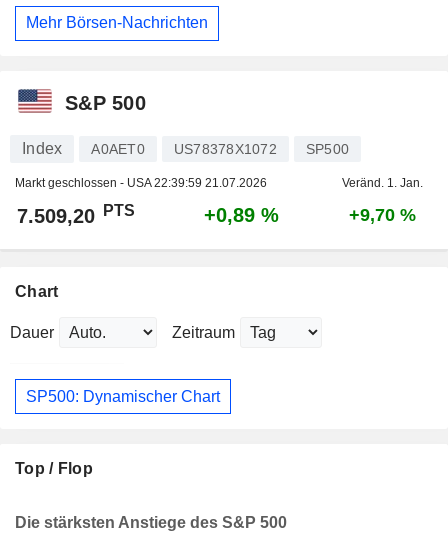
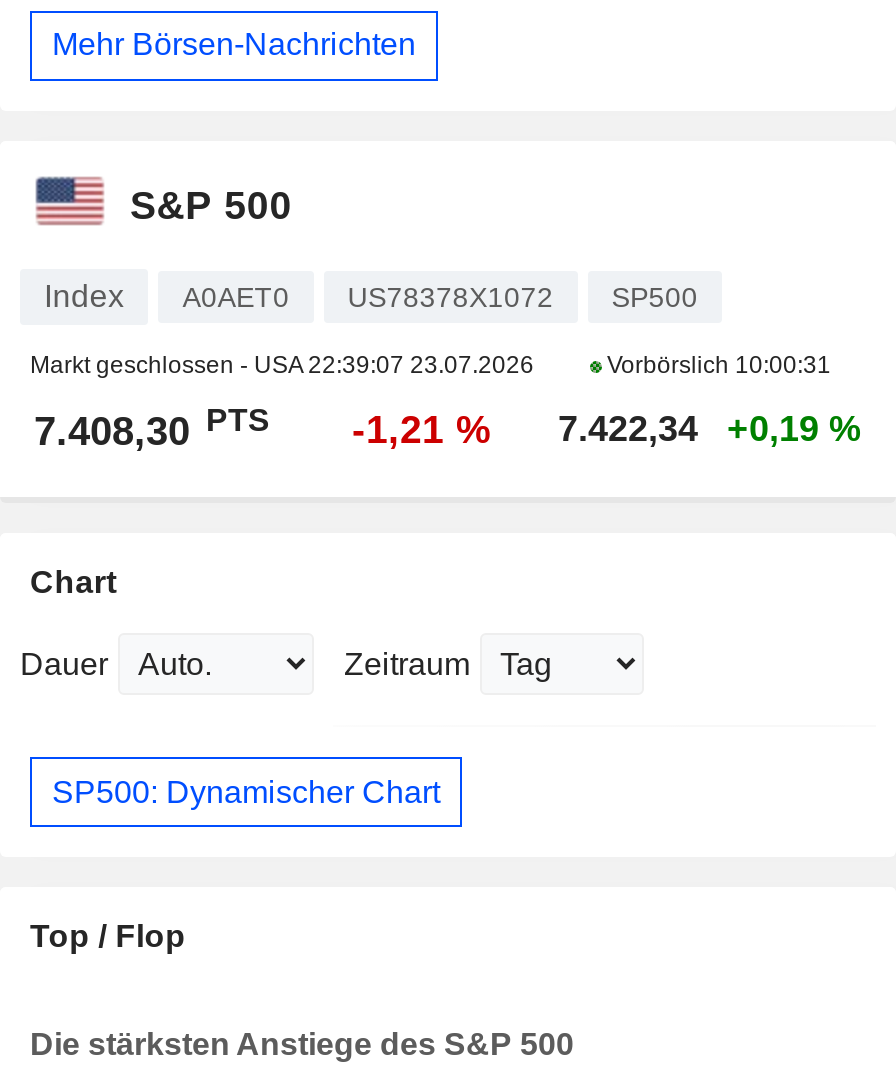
- Markt geschlossen - USA22:39:59 21.07.2026
- Veränd. 1. Jan.
+ Markt geschlossen - USA 22:39:07 23.07.2026
+ Vorbörslich 10:00:31

- 7.509,20 PTS
- +0,89 %
- +9,70 %
+ 7.408,30 PTS
+ -1,21 %
+ 7.422,34
+ +0,19 %
